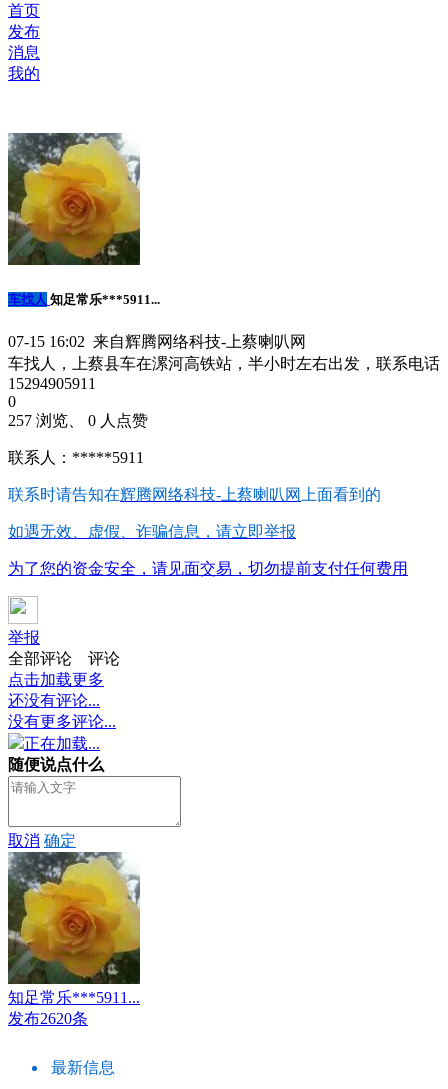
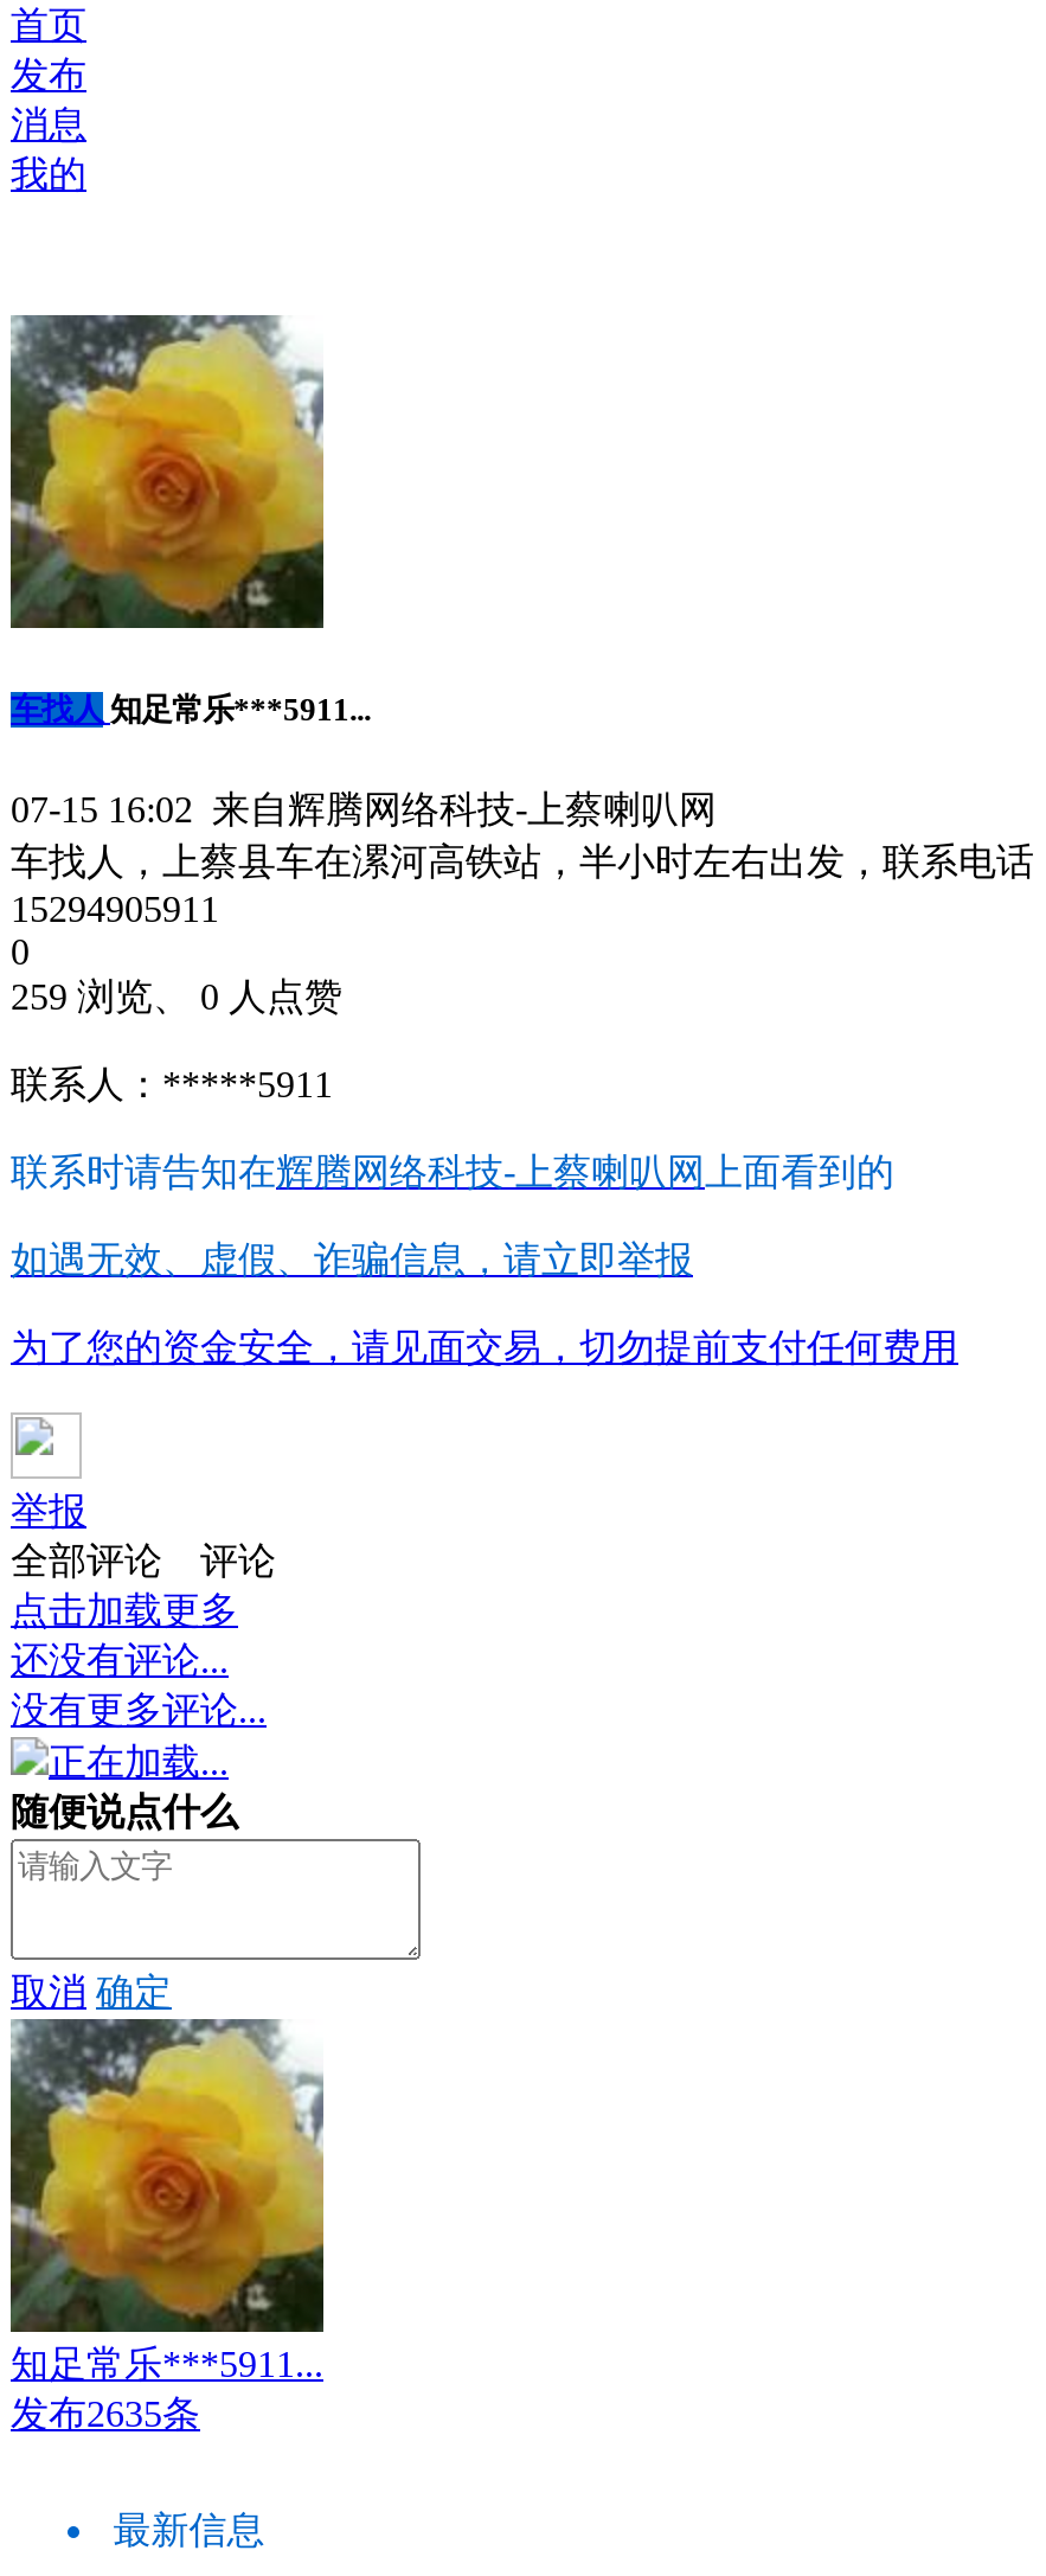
- 257 浏览、 0 人点赞
+ 259 浏览、 0 人点赞

- 发布2620条
+ 发布2635条
